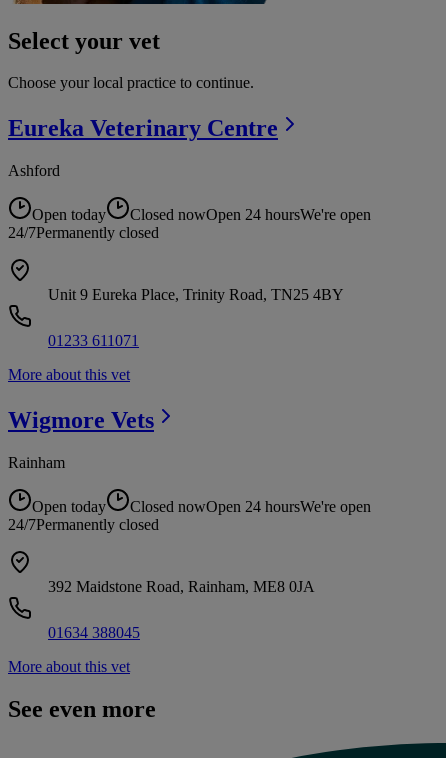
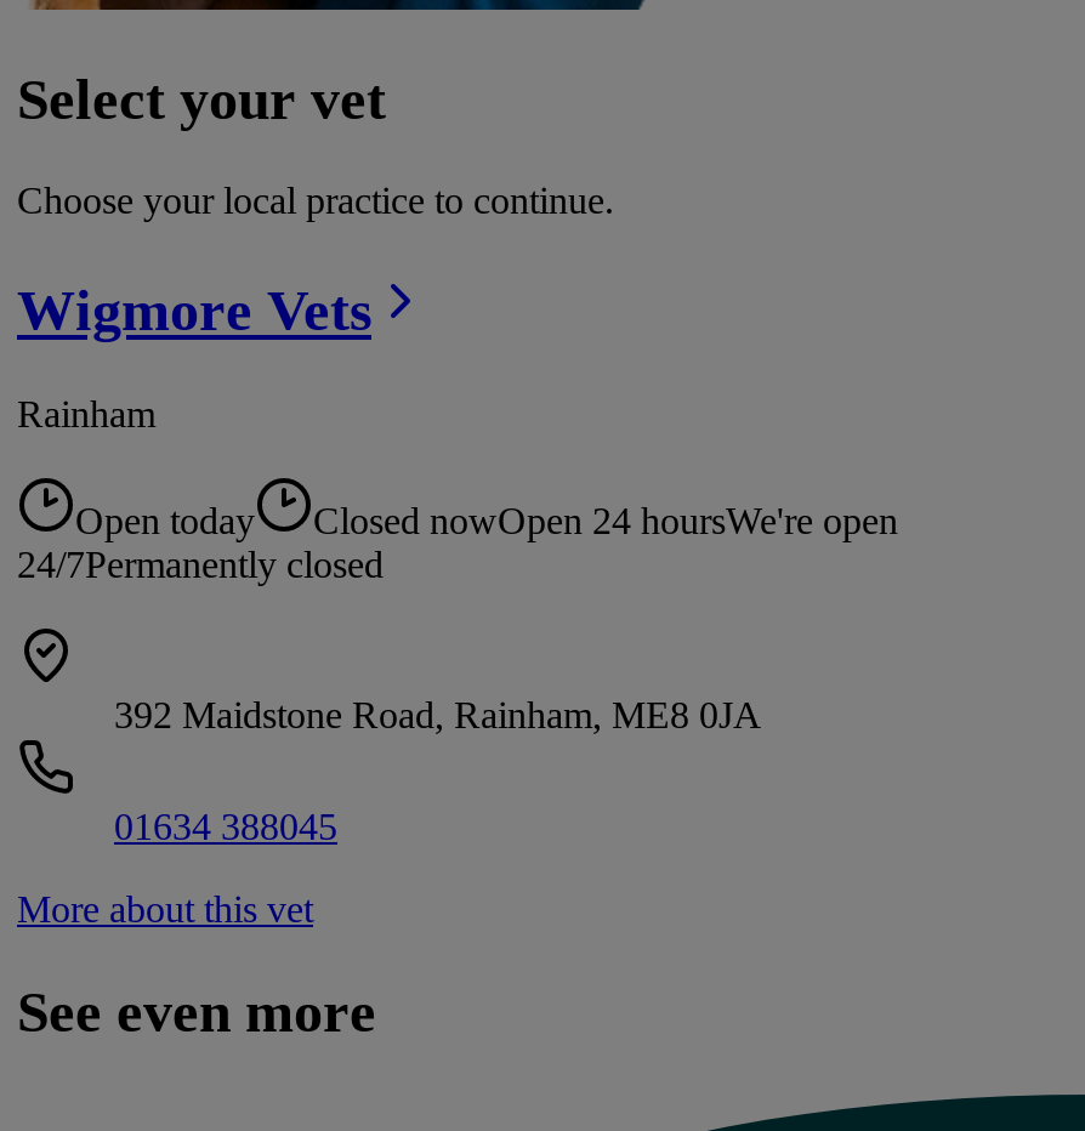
- Eureka Veterinary Centre
- Ashford
- Open today
- Closed nowOpen 24 hoursWe're open
- 24/7Permanently closed

- Unit 9 Eureka Place, Trinity Road, TN25 4BY
- 01233 611071
- More about this vet
